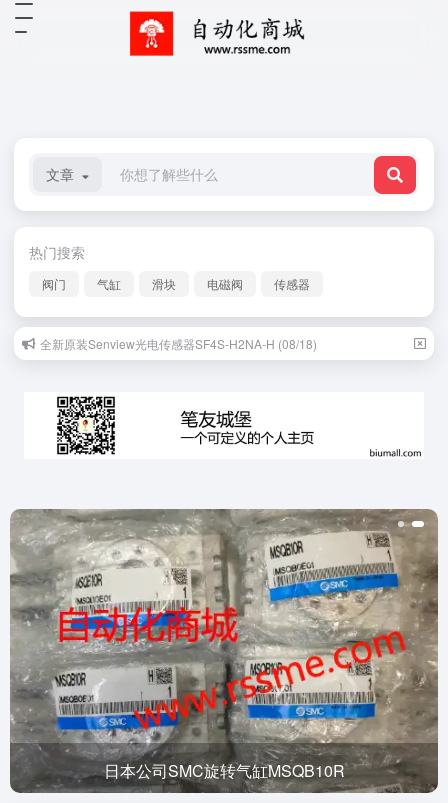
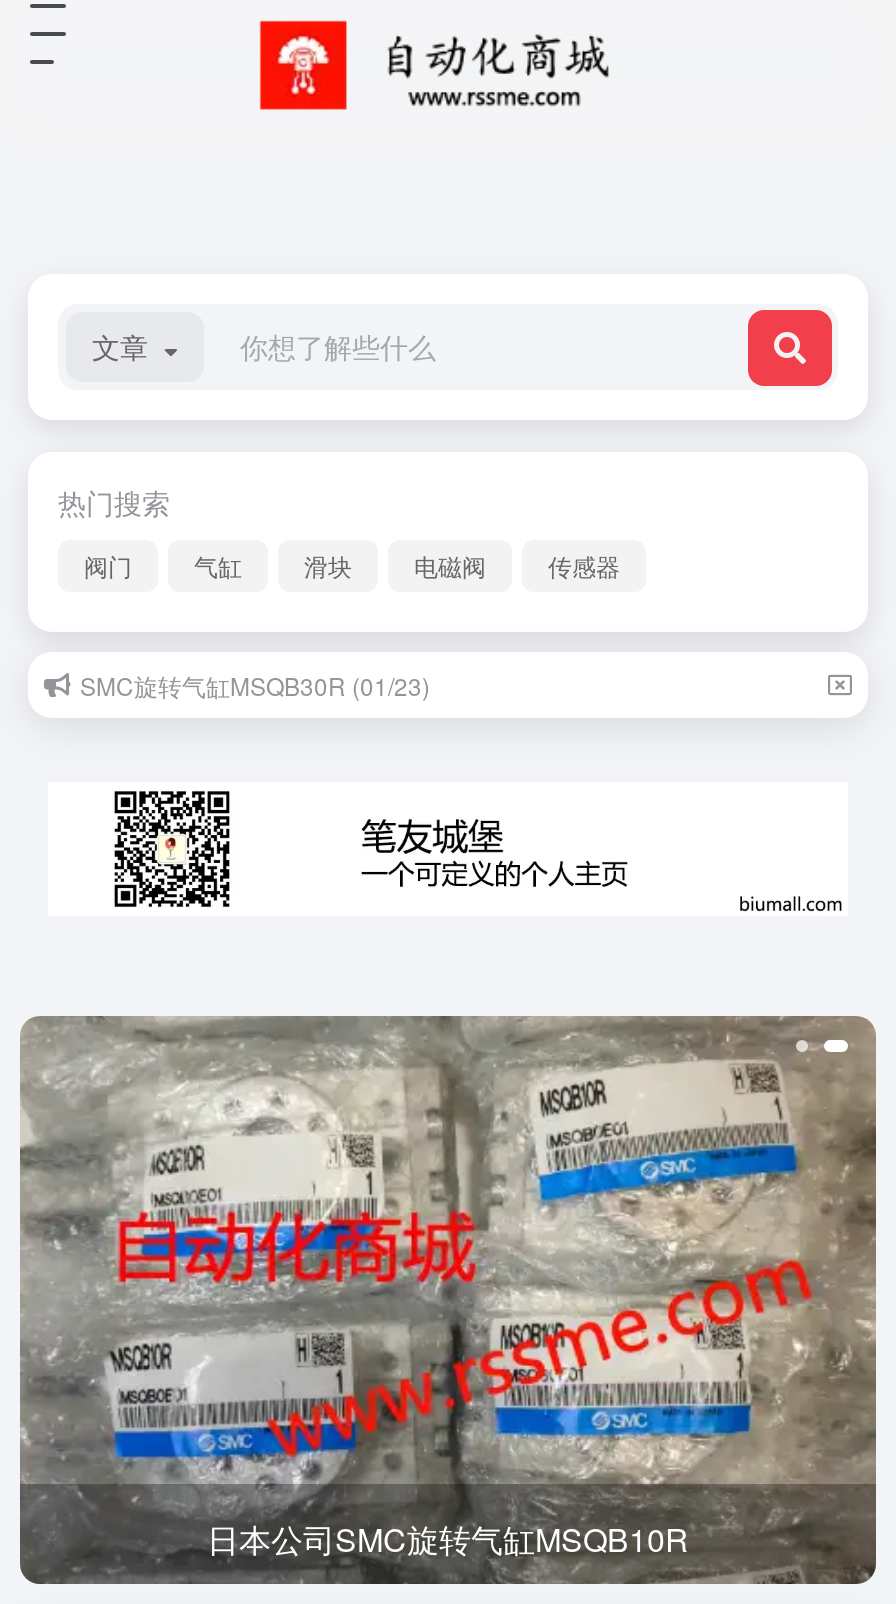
- 全新原装Senview光电传感器SF4S-H2NA-H (08/18)
+ SMC旋转气缸MSQB30R (01/23)
